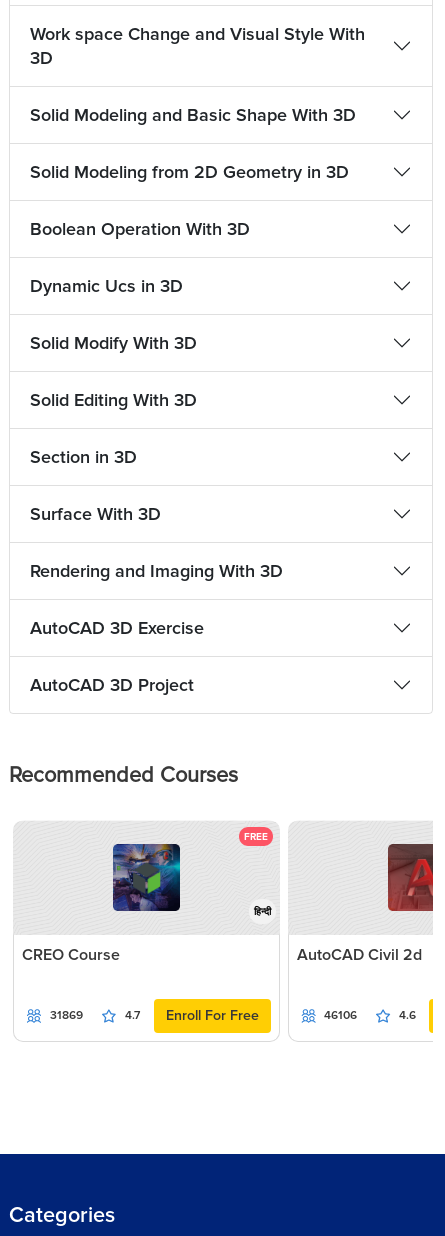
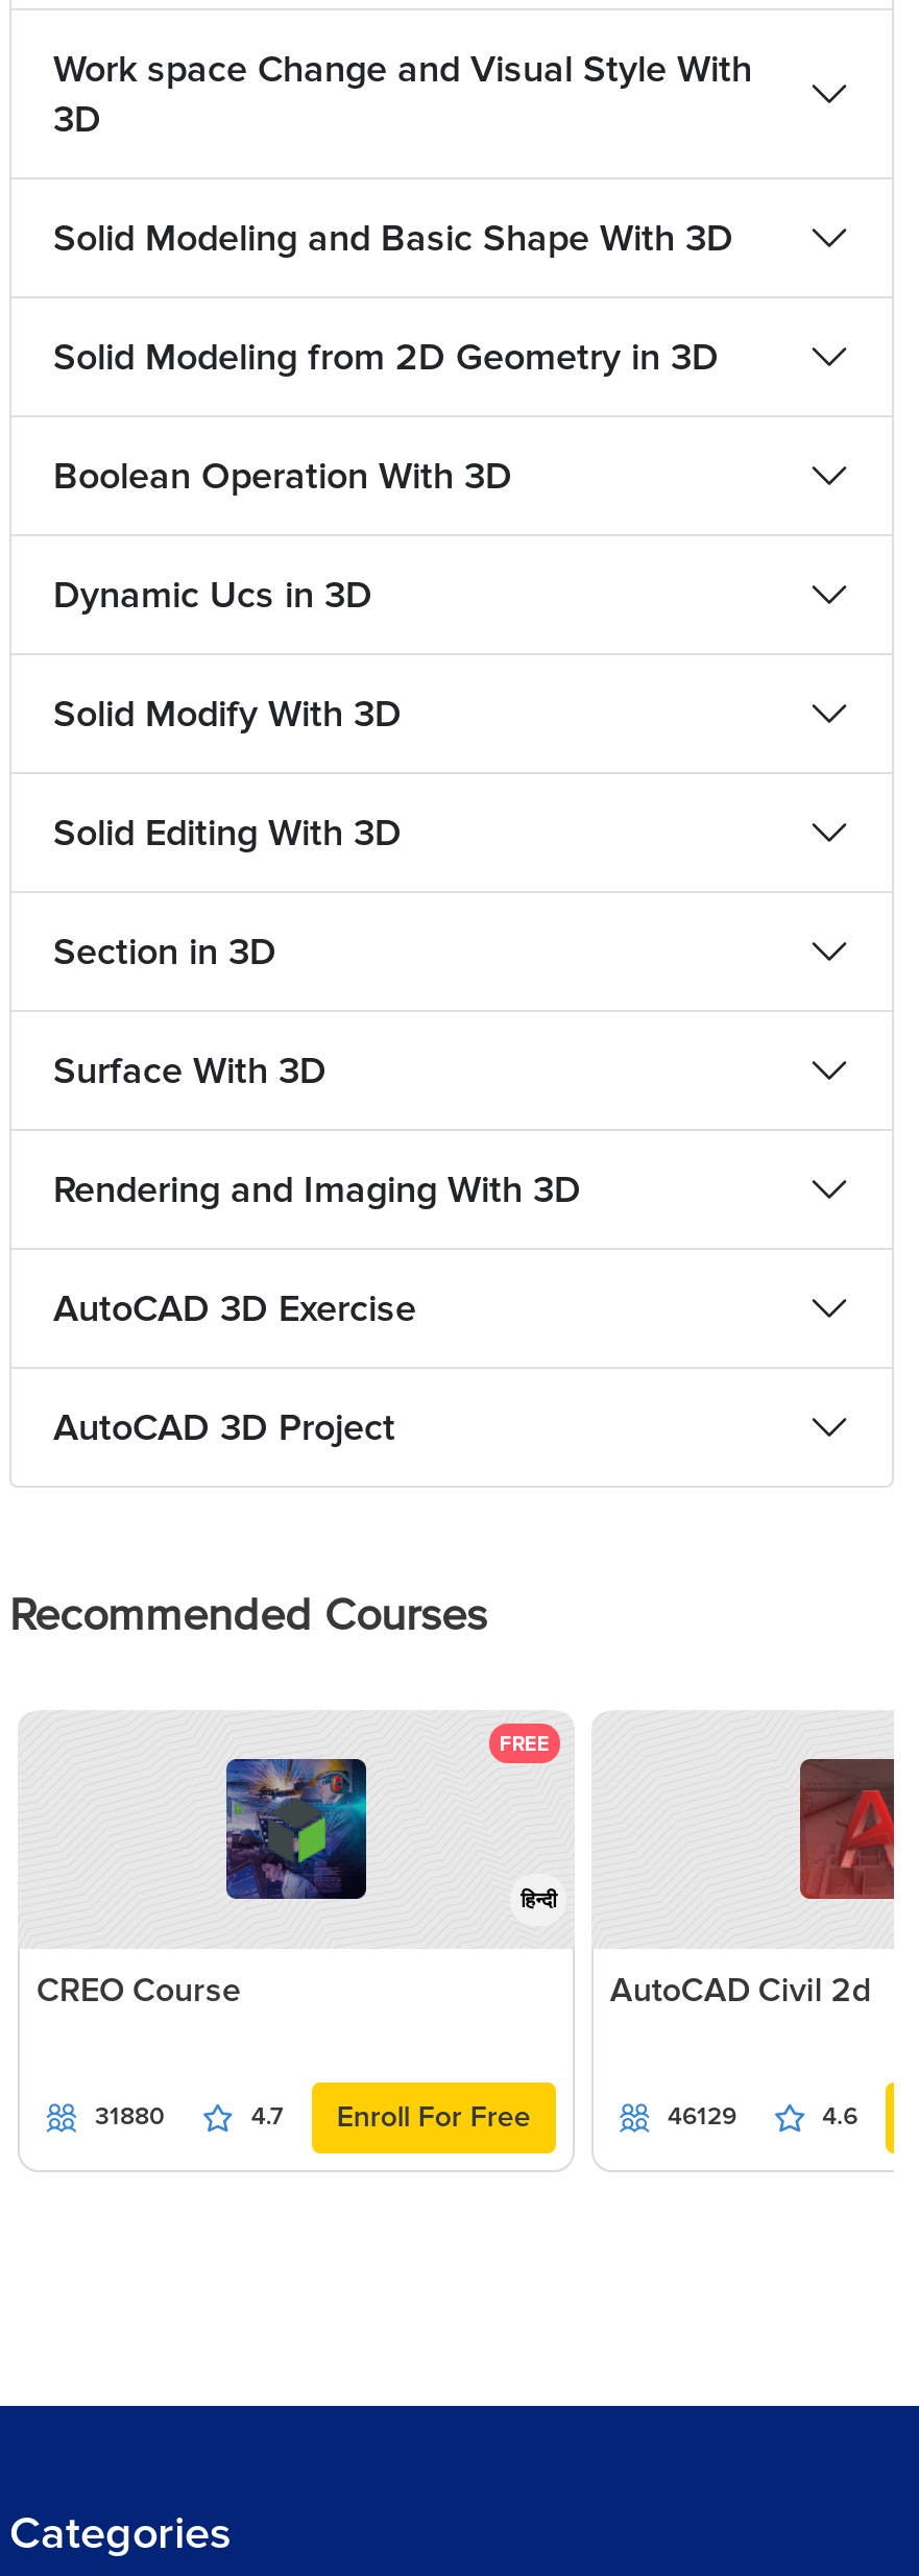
- 31869
+ 31880

- 46106
+ 46129
